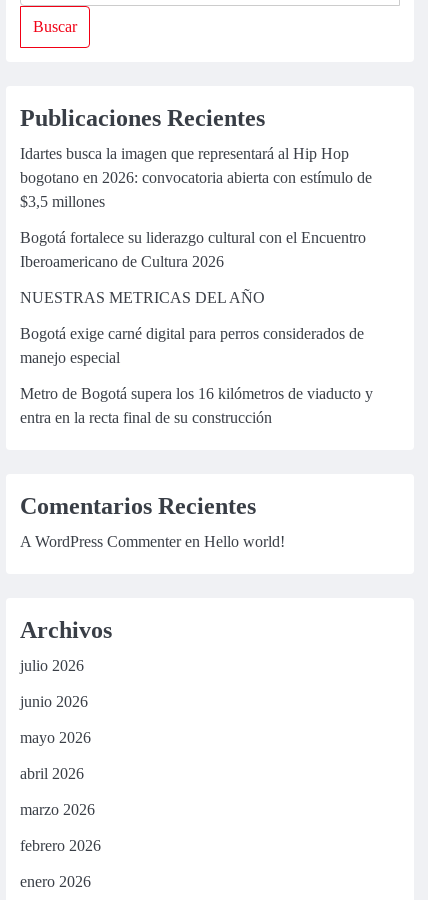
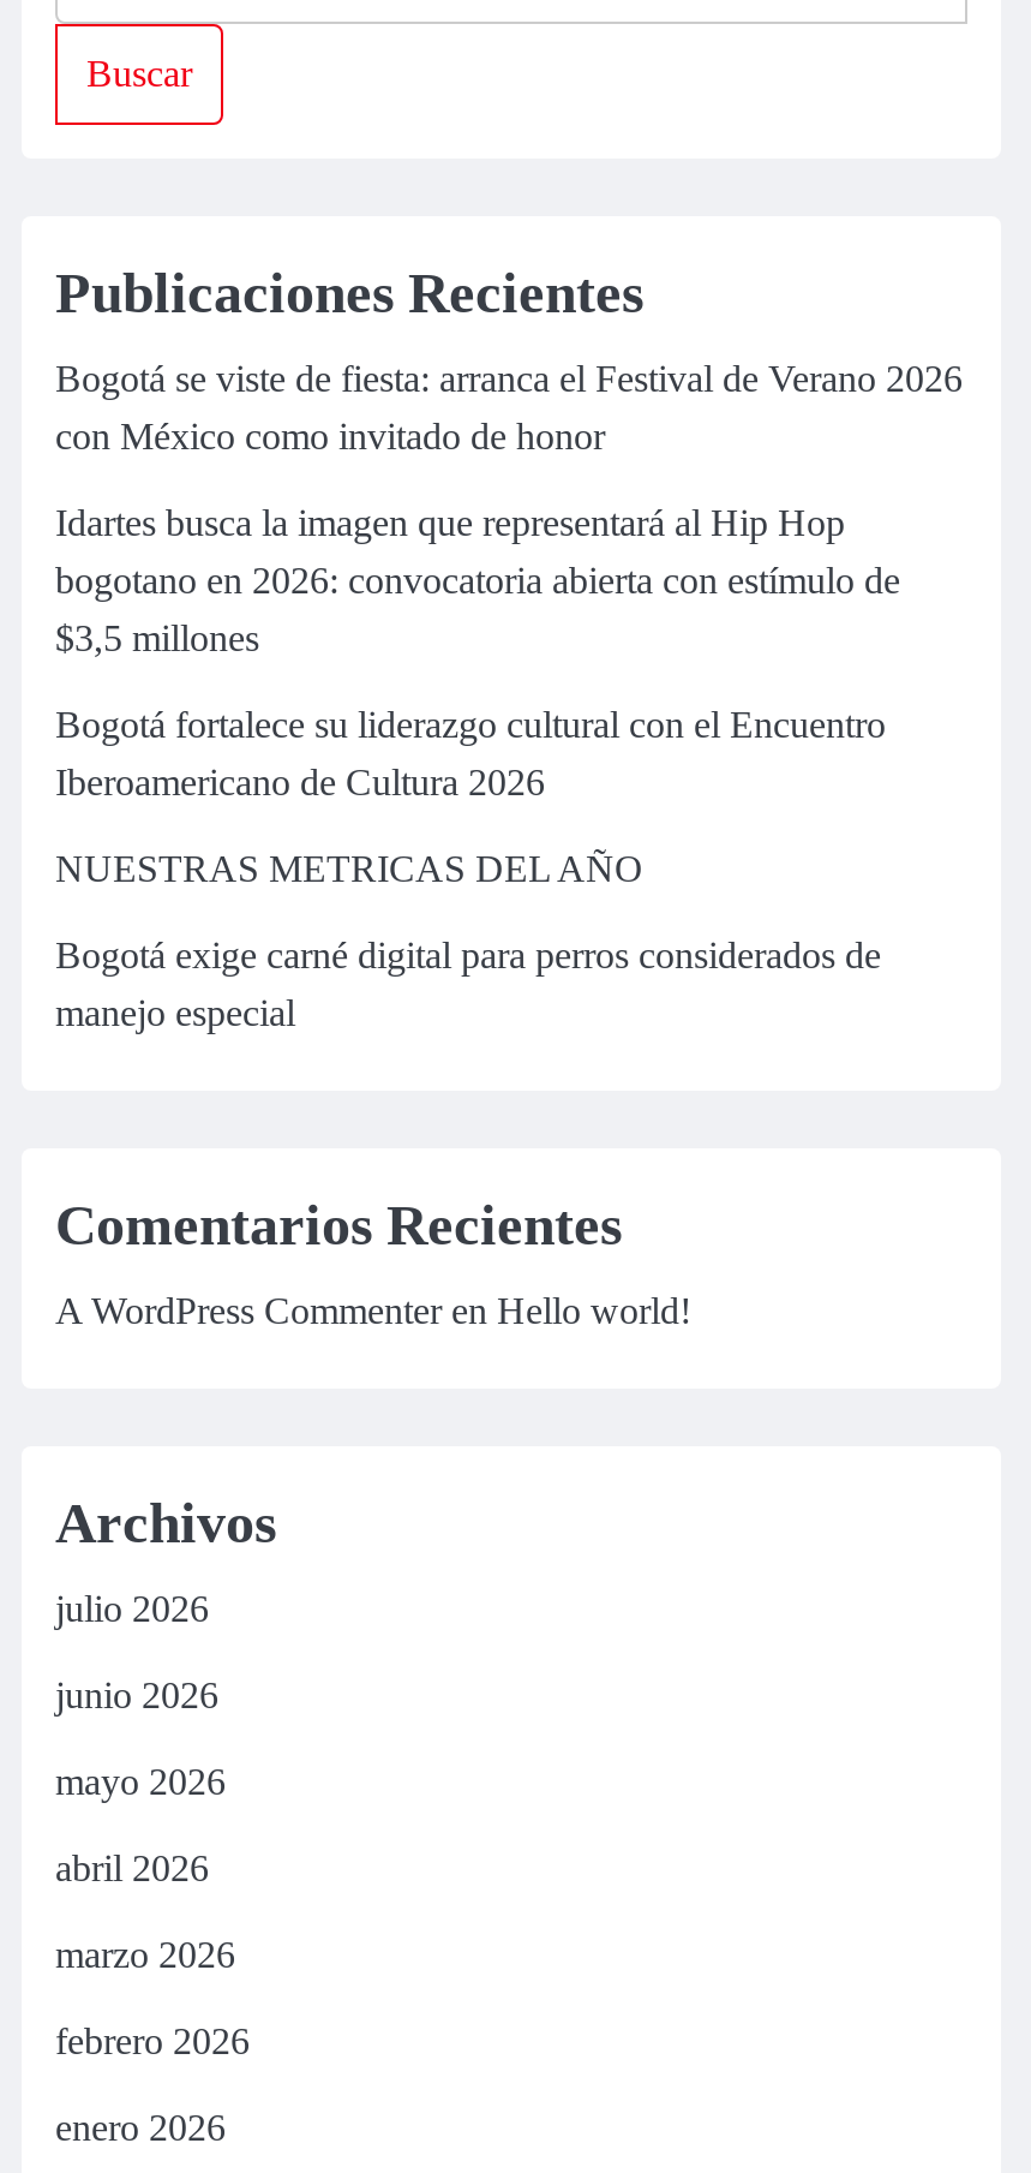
+ Bogotá se viste de fiesta: arranca el Festival de Verano 2026
+ con México como invitado de honor

moved down: Idartes busca la imagen que representará al Hip Hop | bogotano en 2026: convocatoria abierta con estímulo de | $3,5 millones | Bogotá fortalece su liderazgo cultural con el Encuentro | Iberoamericano de Cultura 2026 | NUESTRAS METRICAS DEL AÑO | Bogotá exige carné digital para perros considerados de | manejo especial

- Metro de Bogotá supera los 16 kilómetros de viaducto y
- entra en la recta final de su construcción
